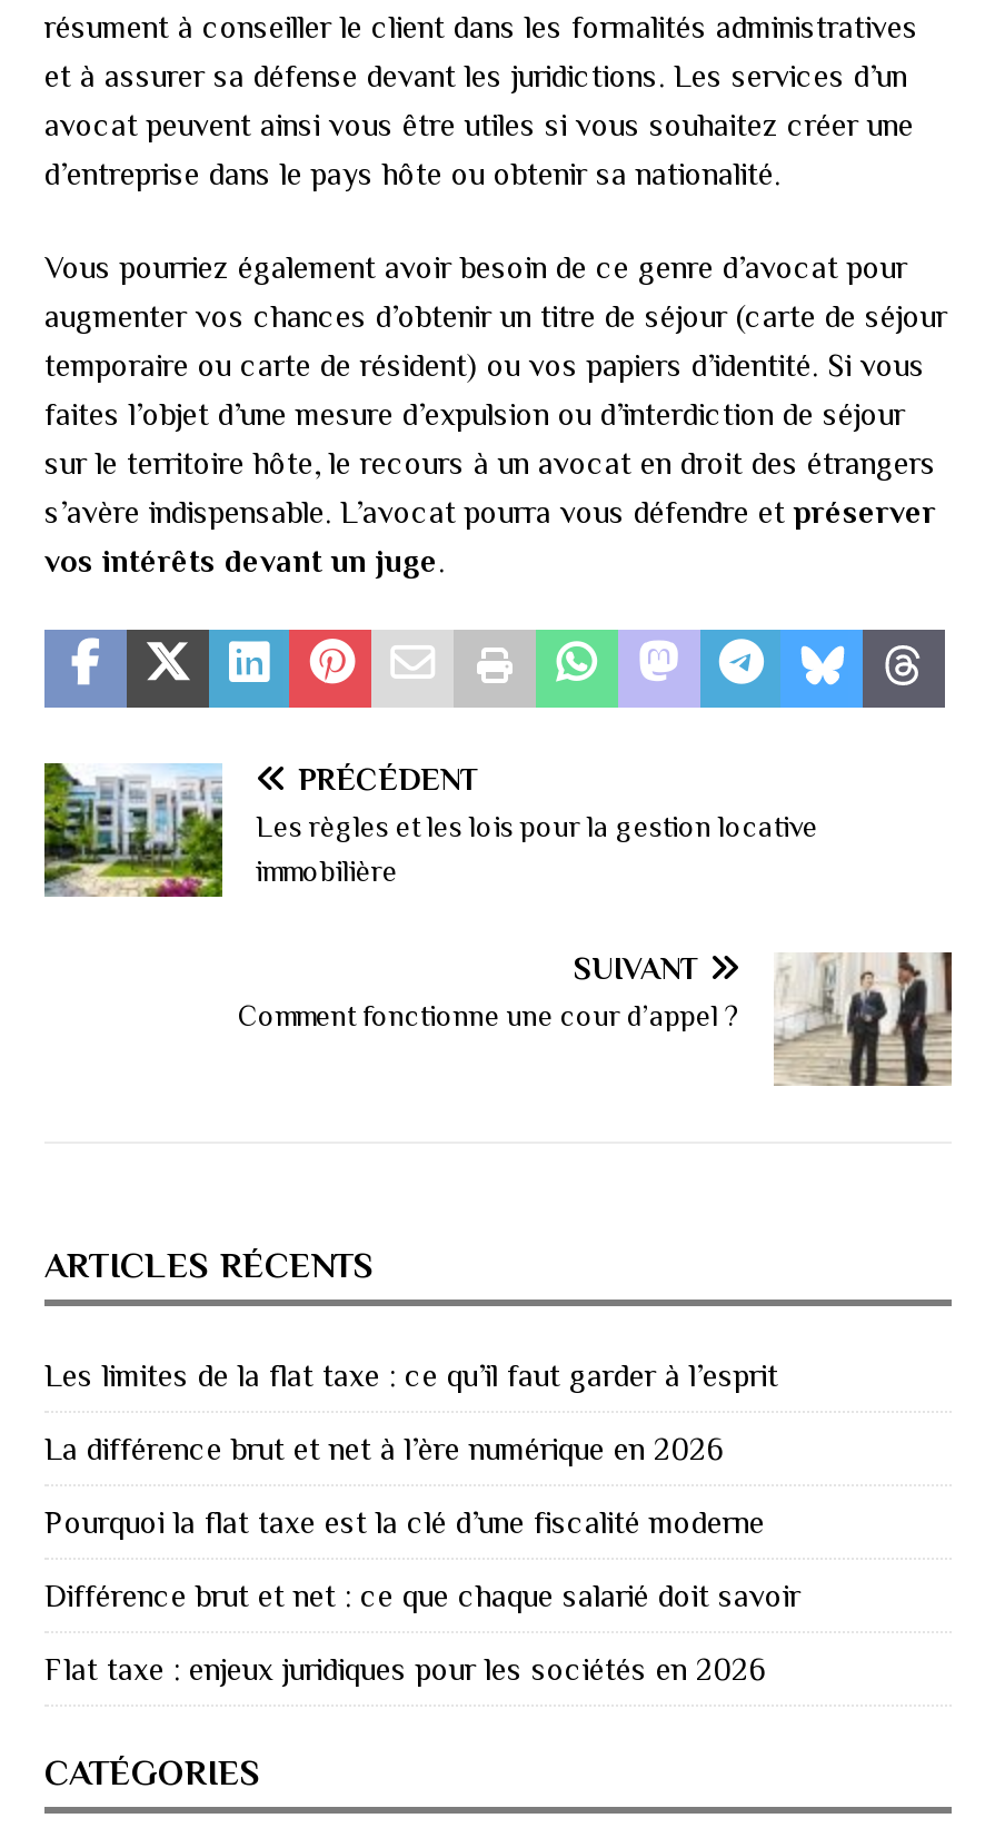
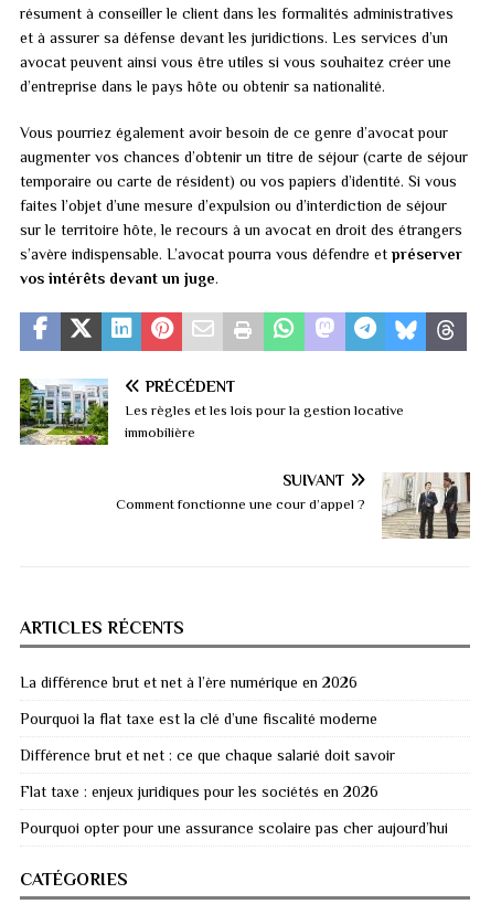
- Les limites de la flat taxe : ce qu’il faut garder à l’esprit

moved up: La différence brut et net à l’ère numérique en 2026 | Pourquoi la flat taxe est la clé d’une fiscalité moderne | Différence brut et net : ce que chaque salarié doit savoir | Flat taxe : enjeux juridiques pour les sociétés en 2026

+ Pourquoi opter pour une assurance scolaire pas cher aujourd’hui
